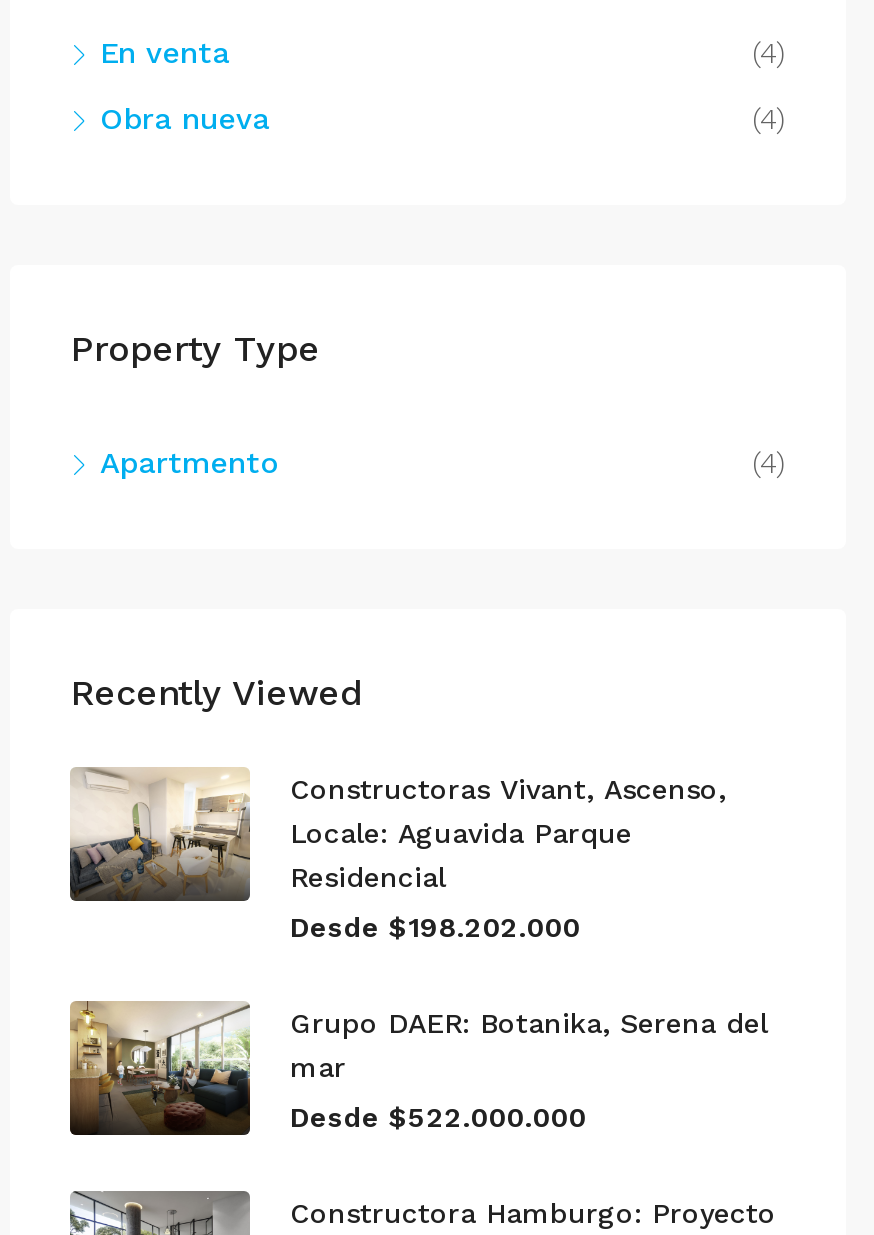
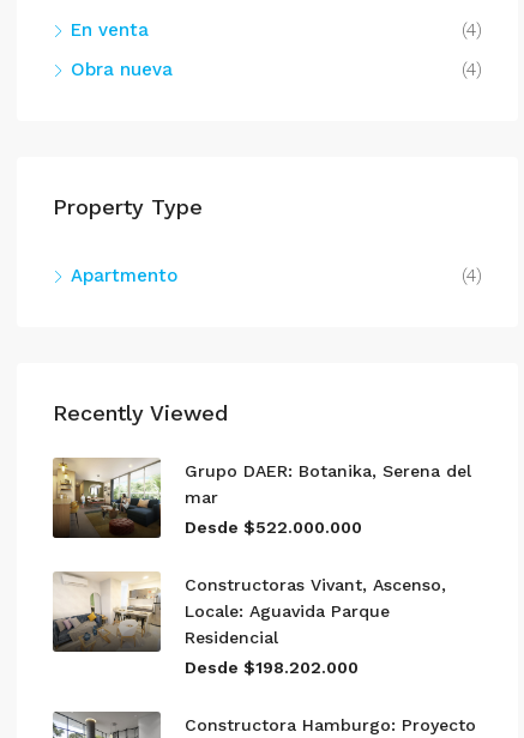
moved down: [image] | Constructoras Vivant, Ascenso, | Locale: Aguavida Parque | Residencial | Desde $198.202.000

moved up: [image] | Grupo DAER: Botanika, Serena del | mar | Desde $522.000.000
